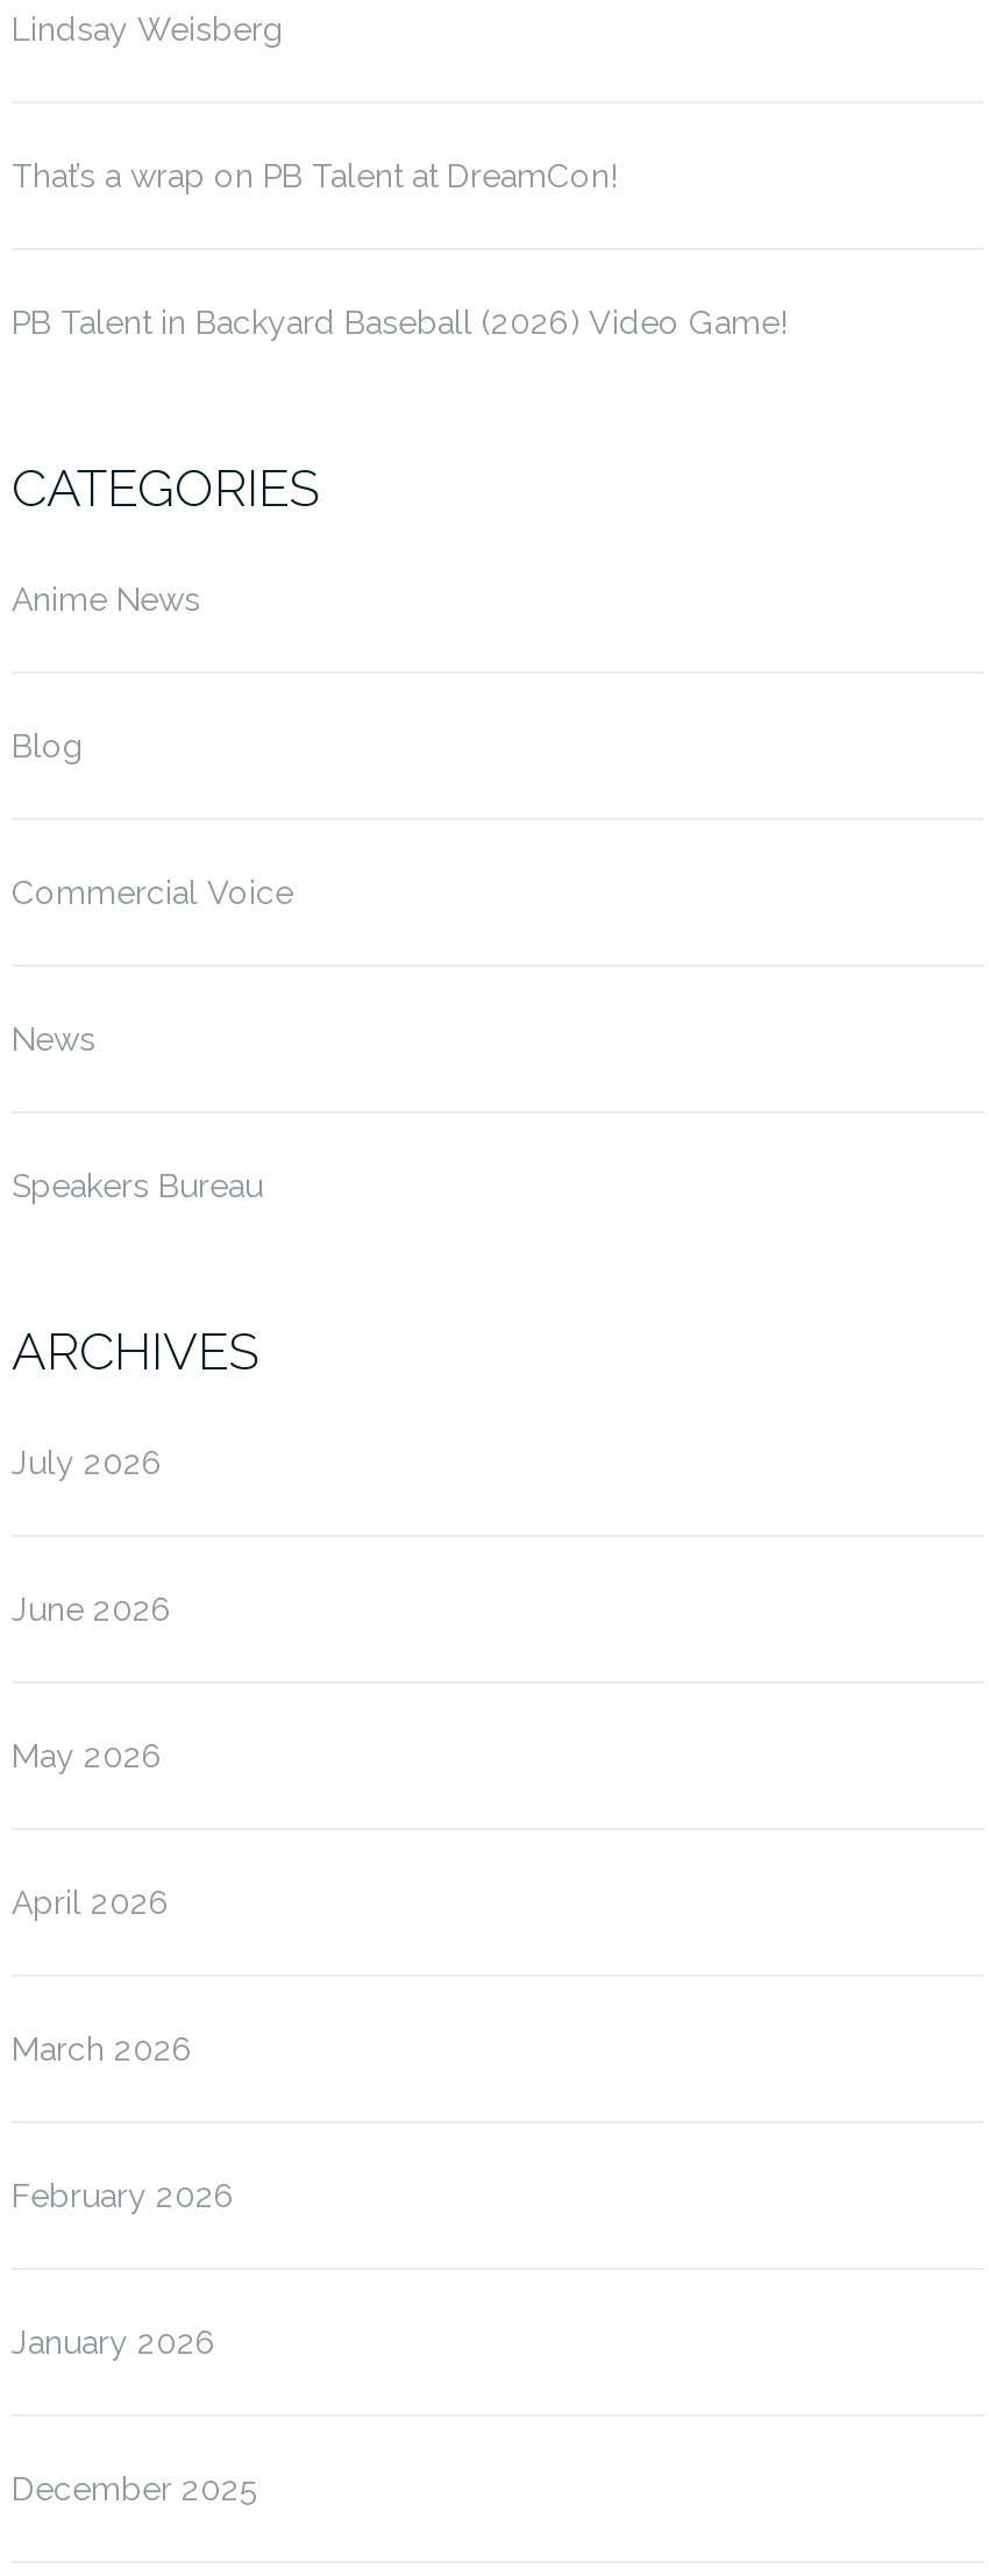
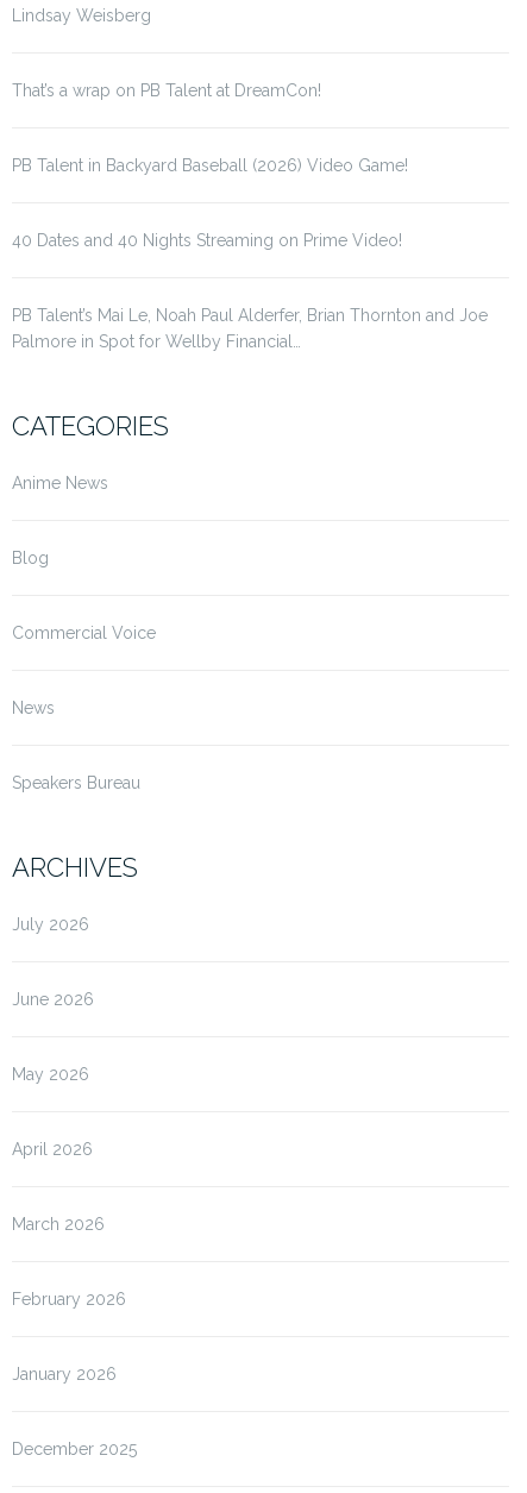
+ 40 Dates and 40 Nights Streaming on Prime Video!

+ PB Talent’s Mai Le, Noah Paul Alderfer, Brian Thornton and Joe
+ Palmore in Spot for Wellby Financial…
